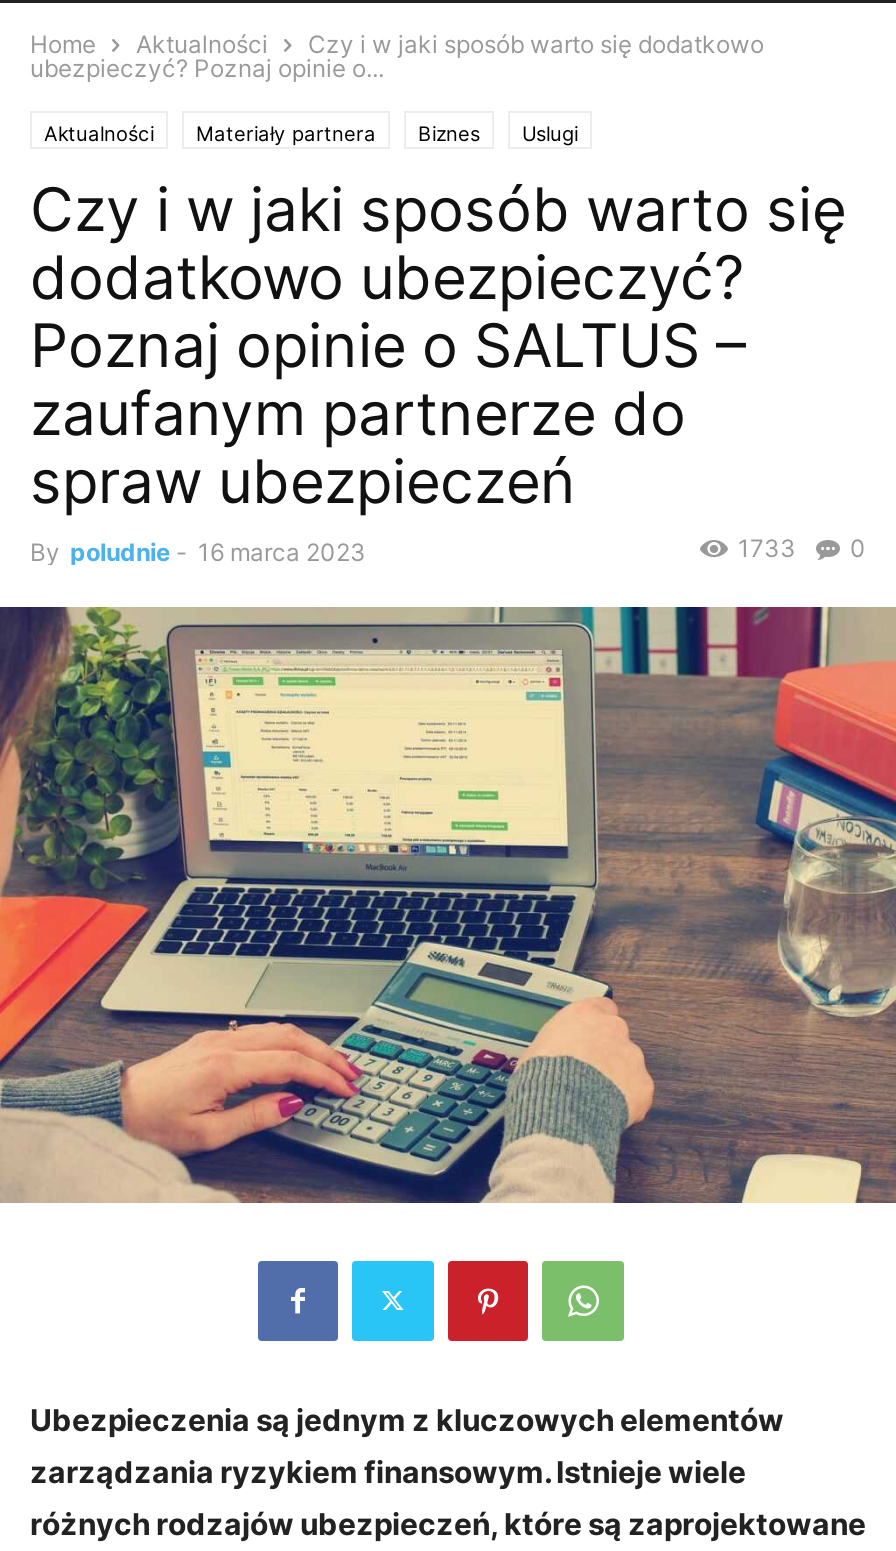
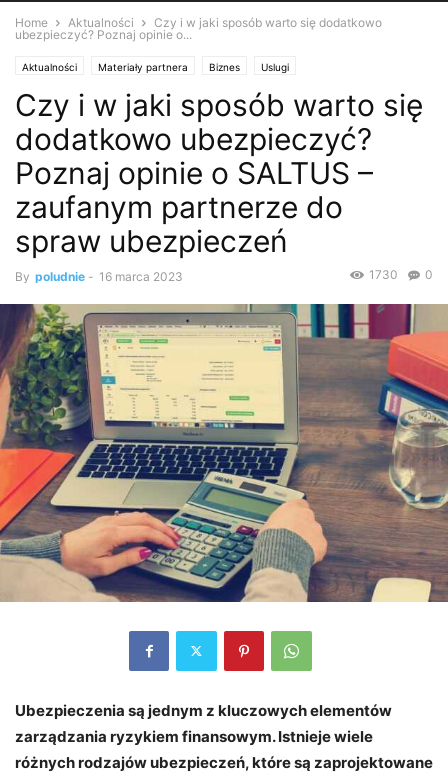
- 1733 0
+ 1730 0
